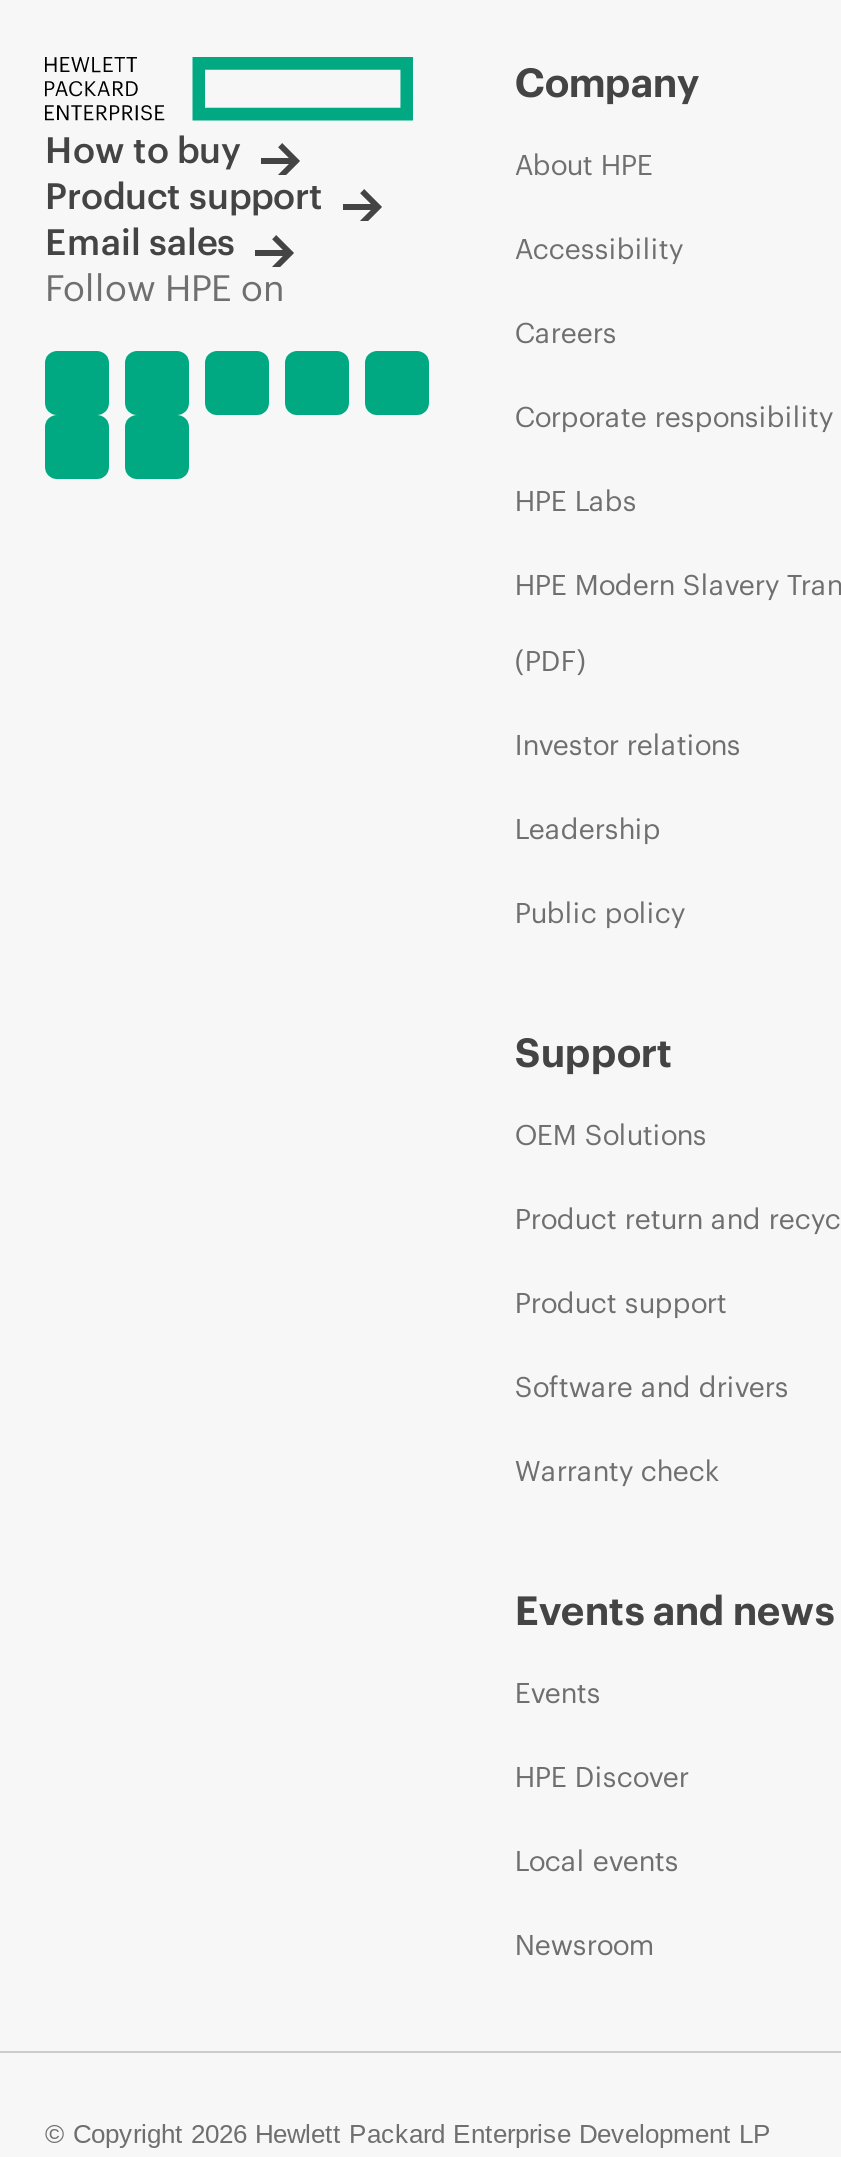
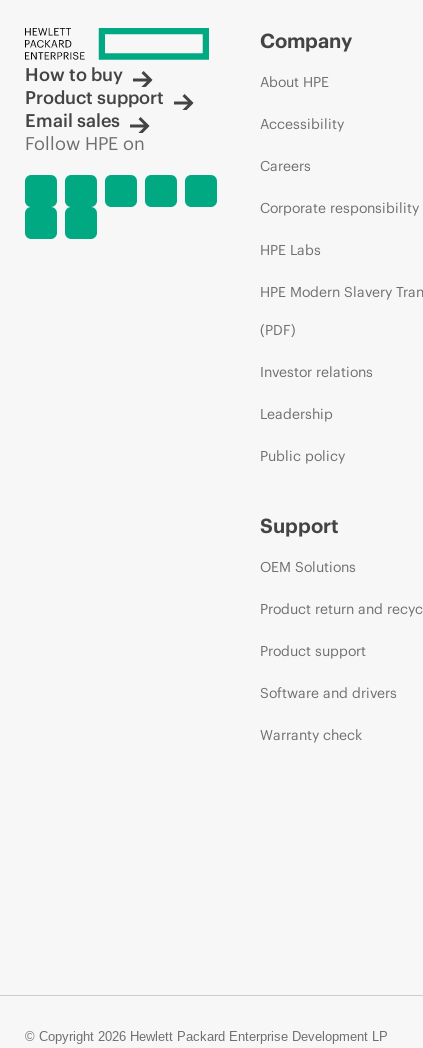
- Events and news
- Events
- HPE Discover
- Local events
- Newsroom
